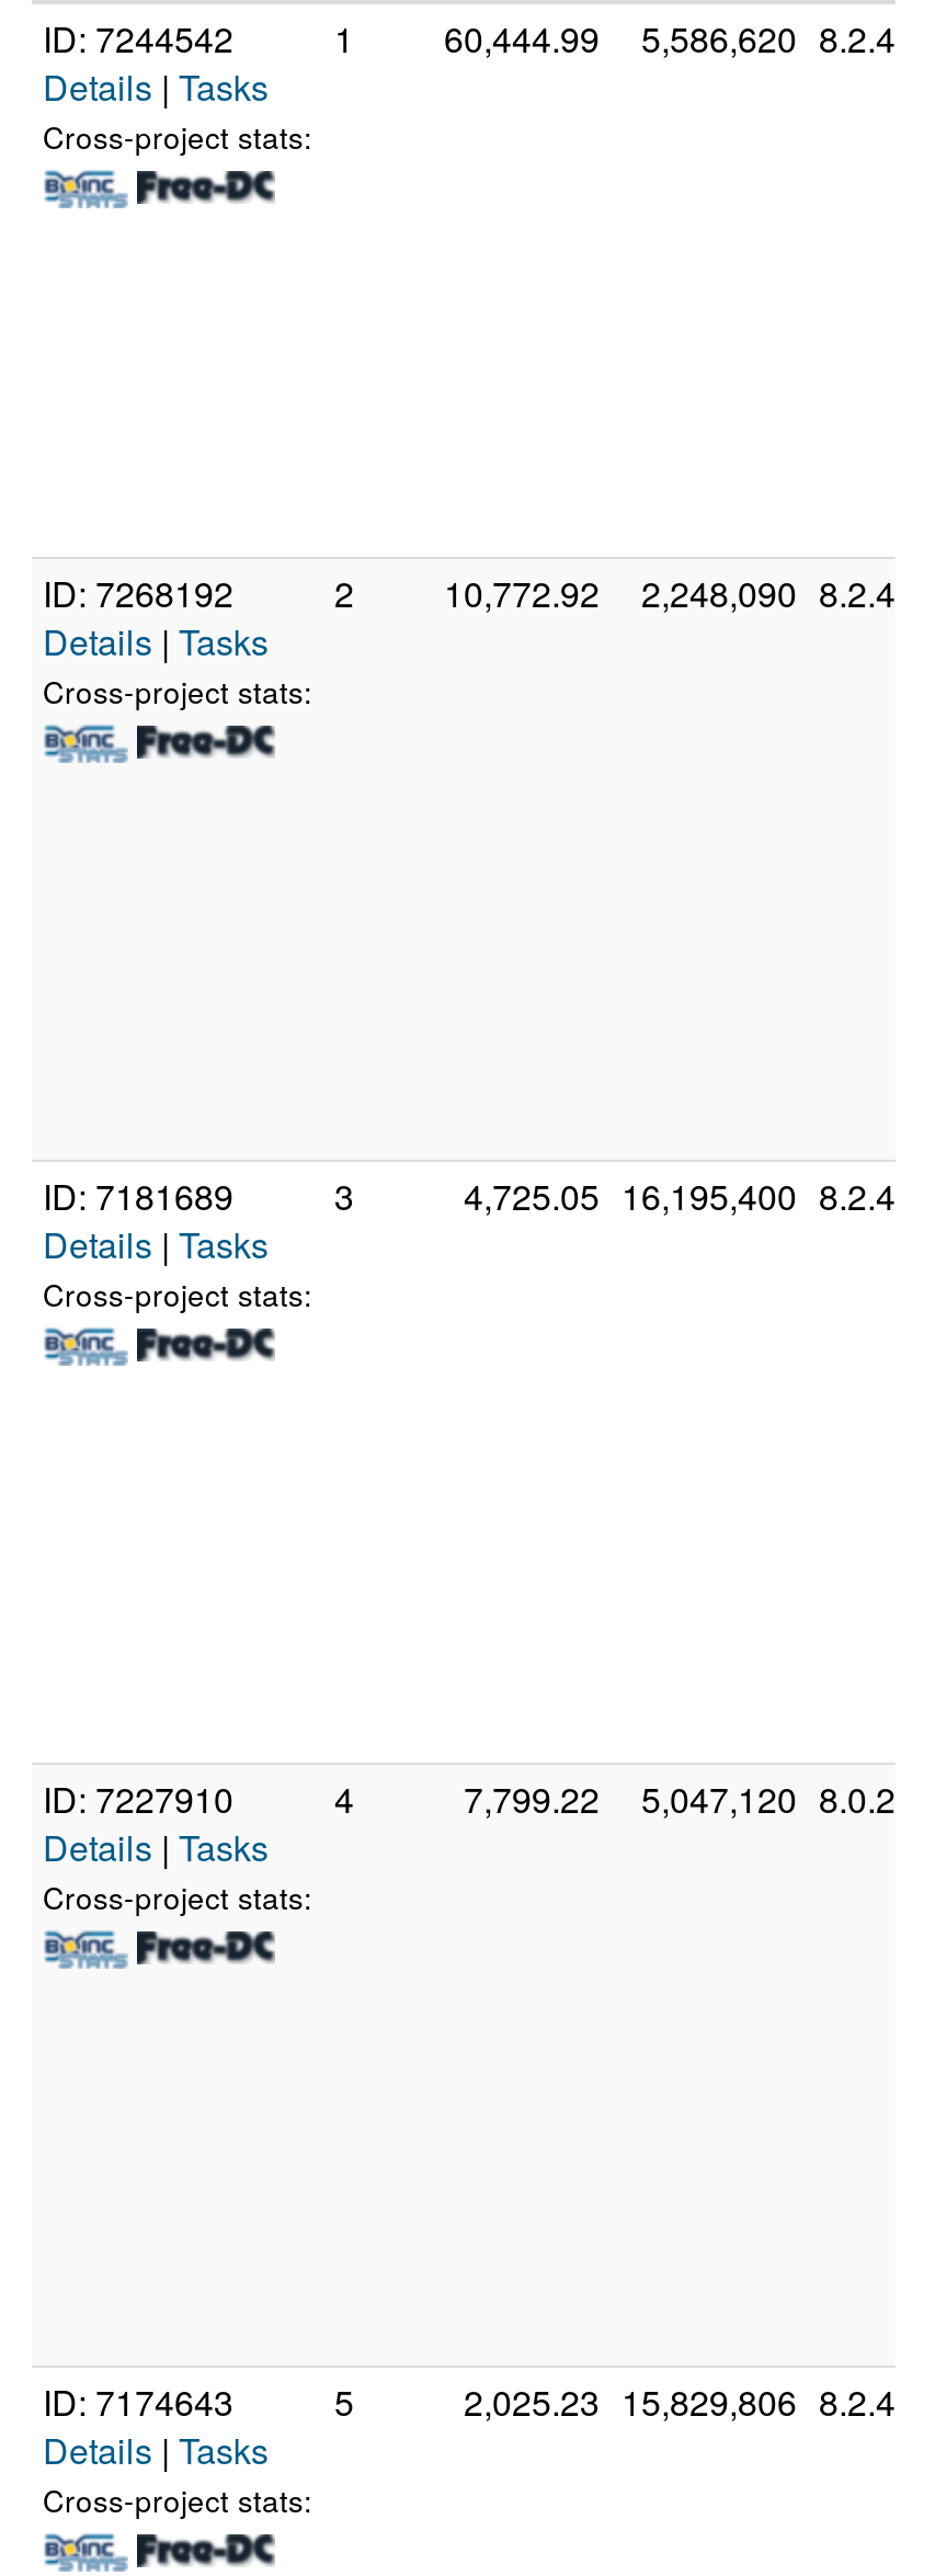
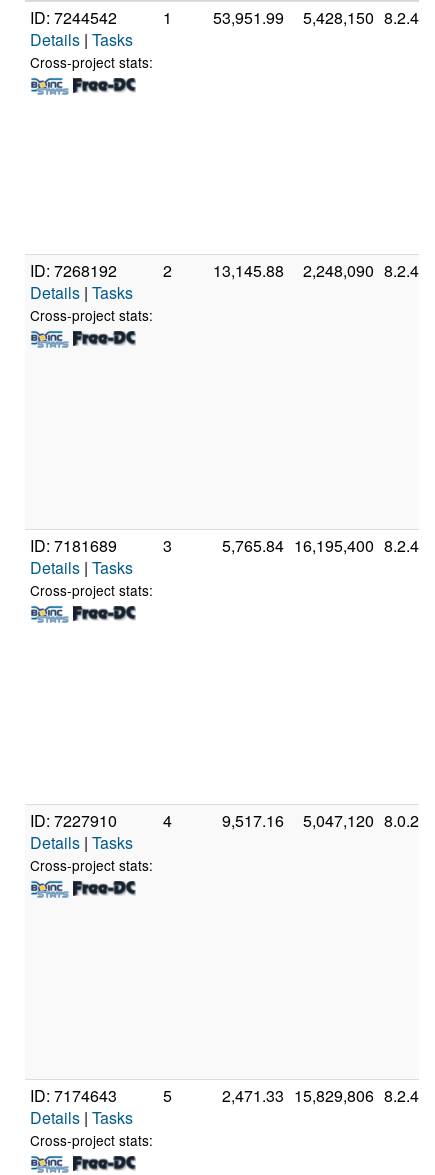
- 60,444.99
+ 53,951.99

- 5,586,620 8.2.4
+ 5,428,150 8.2.4

- ID: 7268192 2 10,772.92 2,248,090 8.2.4
+ ID: 7268192 2 13,145.88 2,248,090 8.2.4

- 4,725.05 16,195,400 8.2.4
+ 5,765.84 16,195,400 8.2.4

- 7,799.22 5,047,120 8.0.2
+ 9,517.16 5,047,120 8.0.2

- 2,025.23 15,829,806 8.2.4
+ 2,471.33 15,829,806 8.2.4
